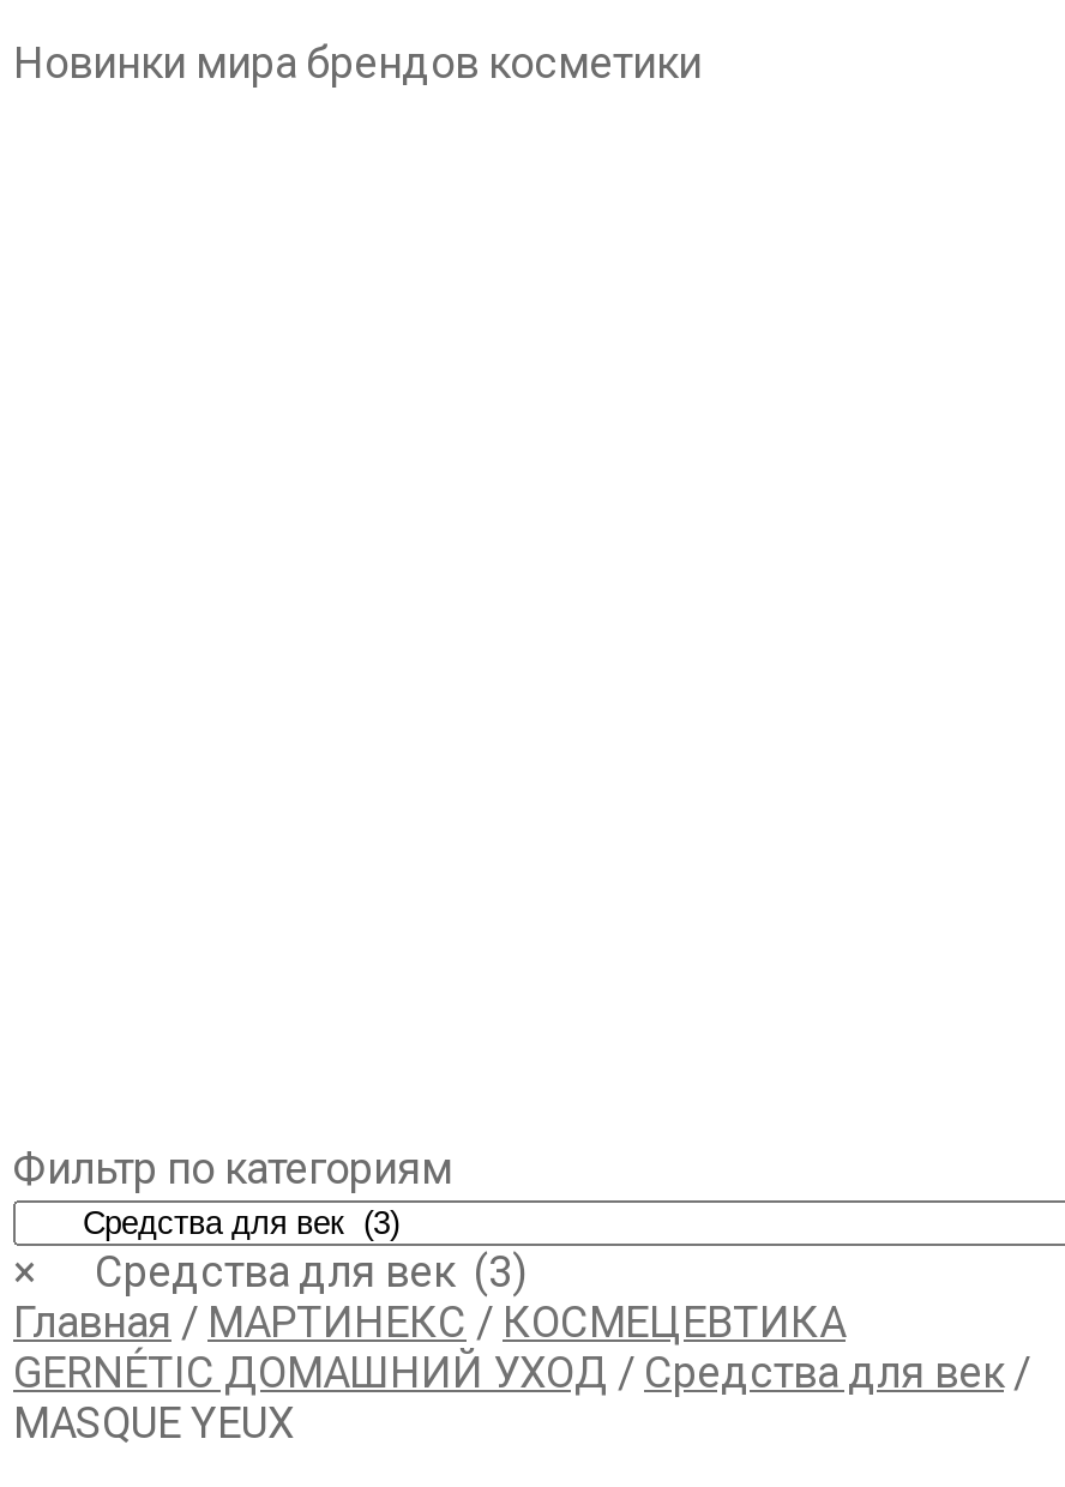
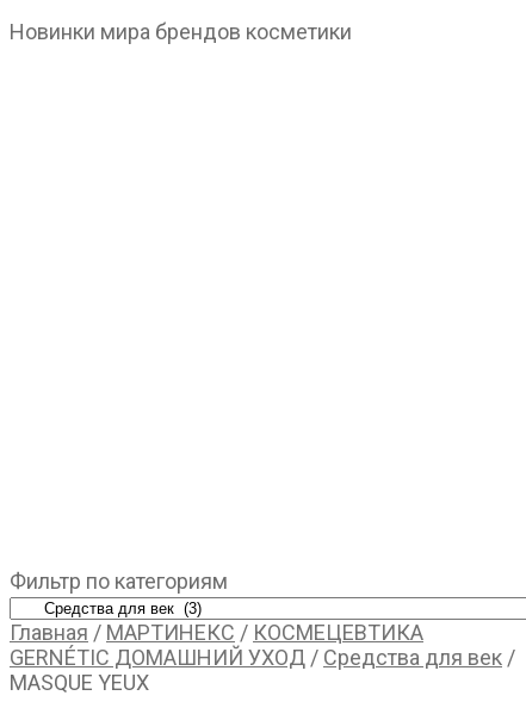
- ×Средства для век (3)
